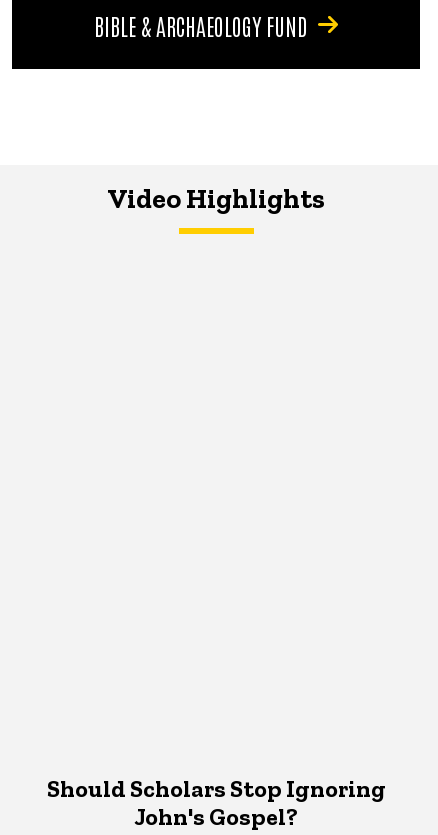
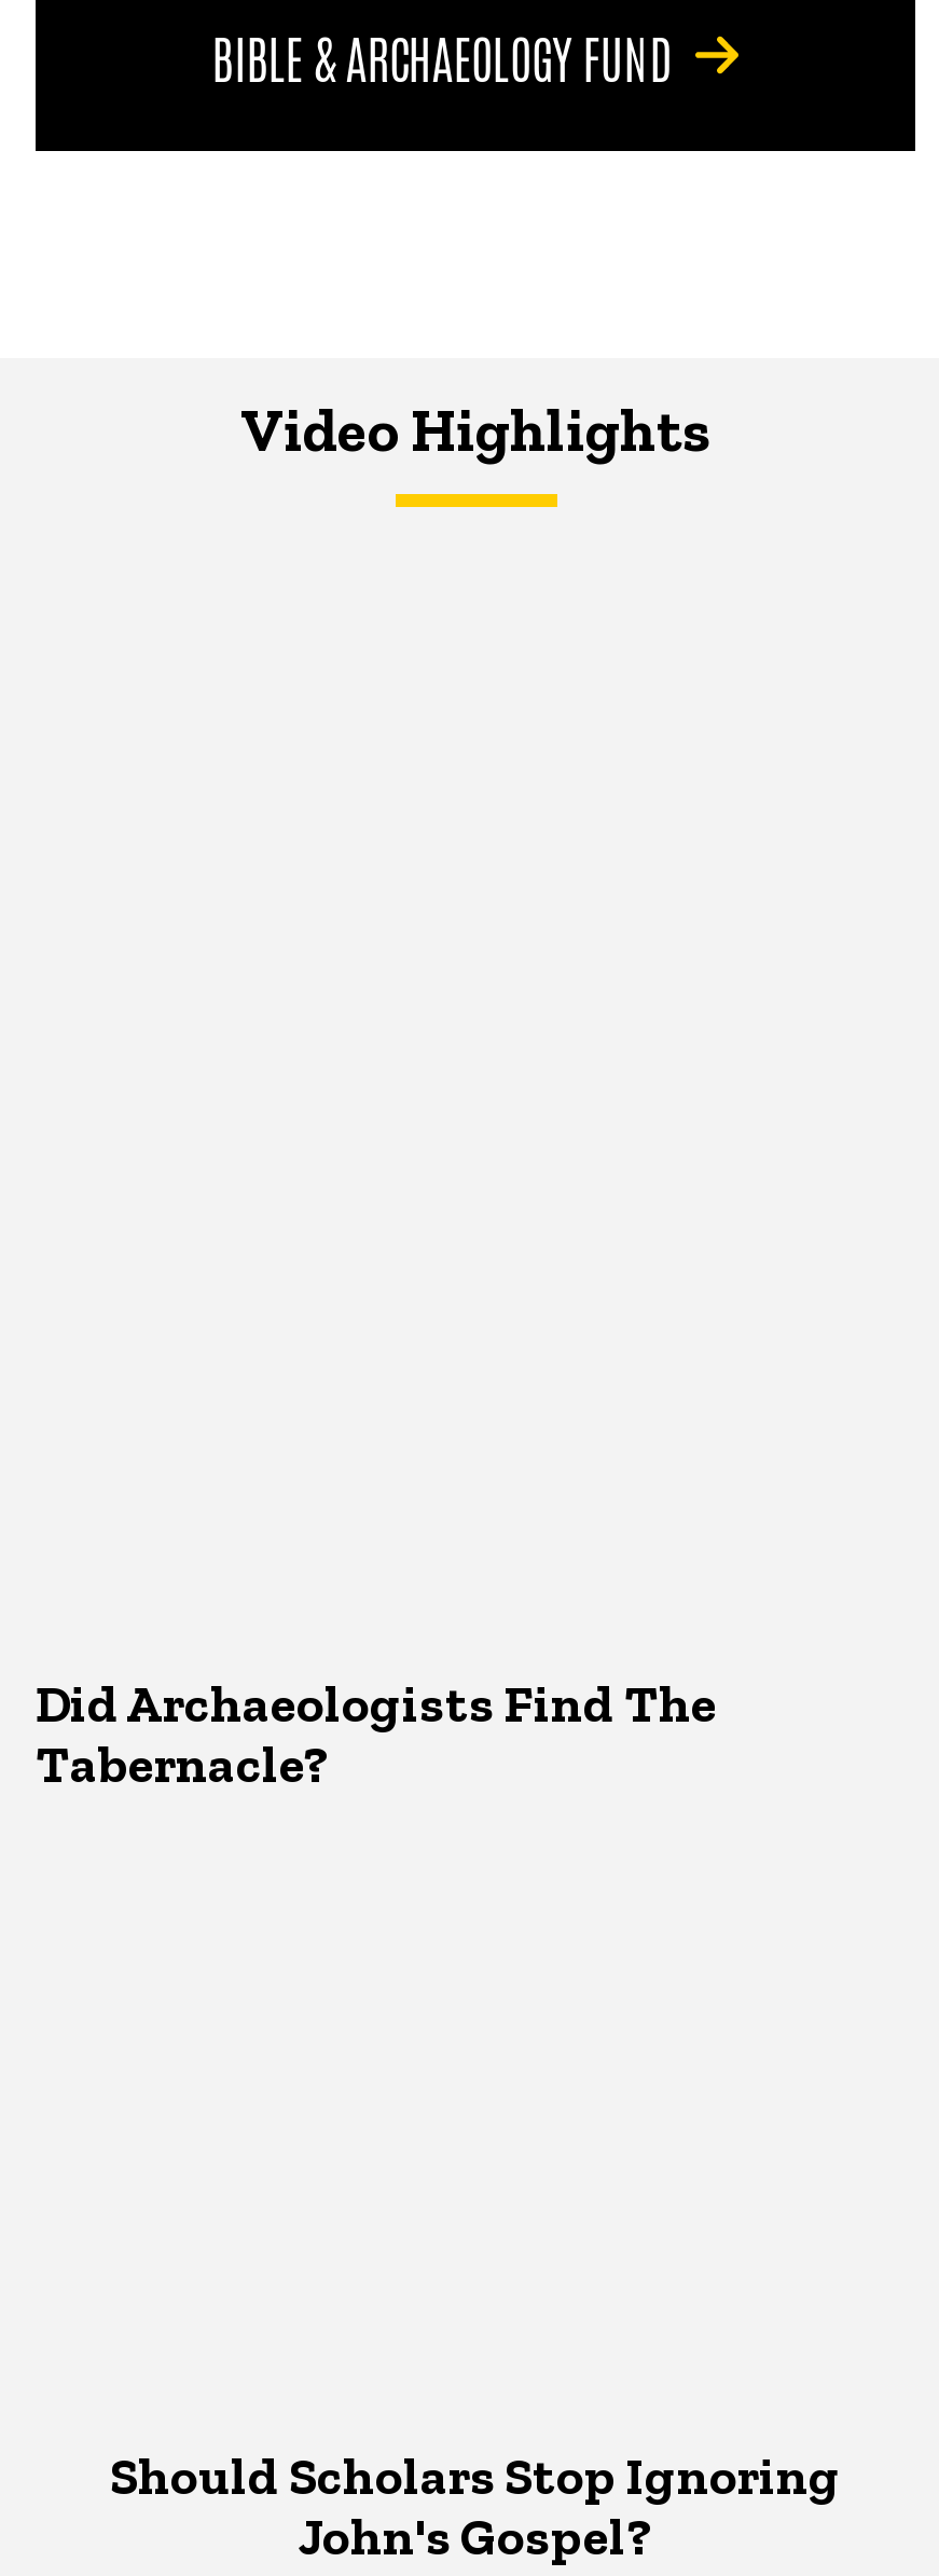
+ Did Archaeologists Find The
+ Tabernacle?
